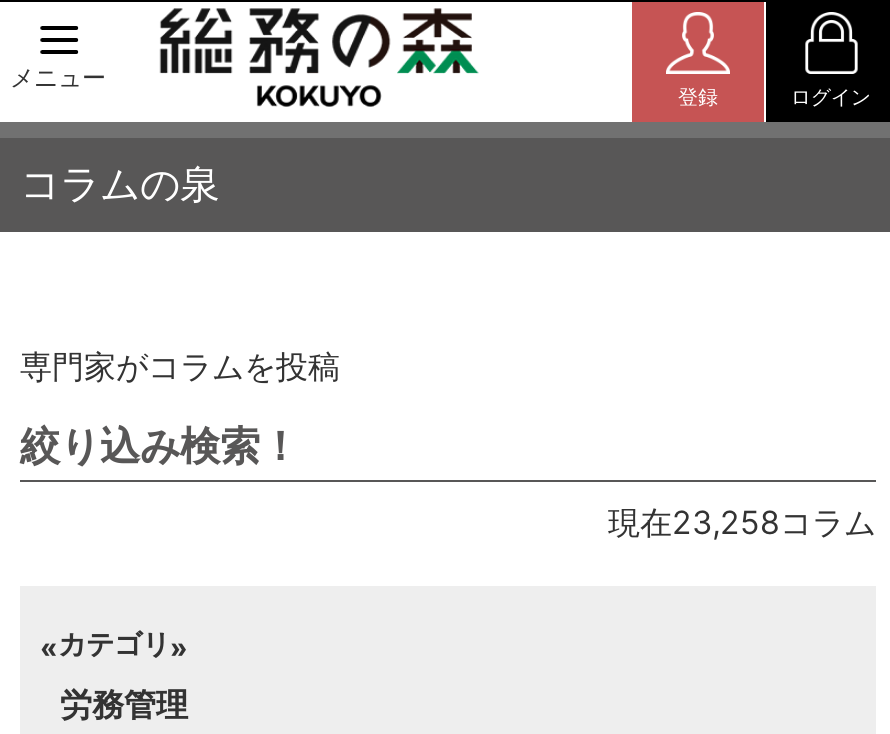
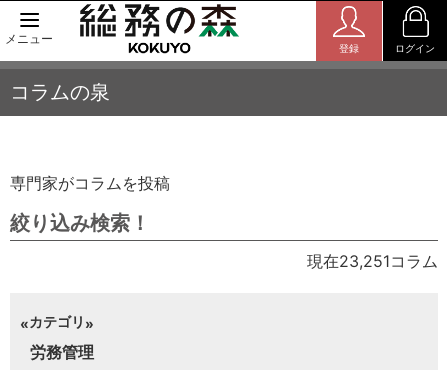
- 現在23,258コラム
+ 現在23,251コラム
